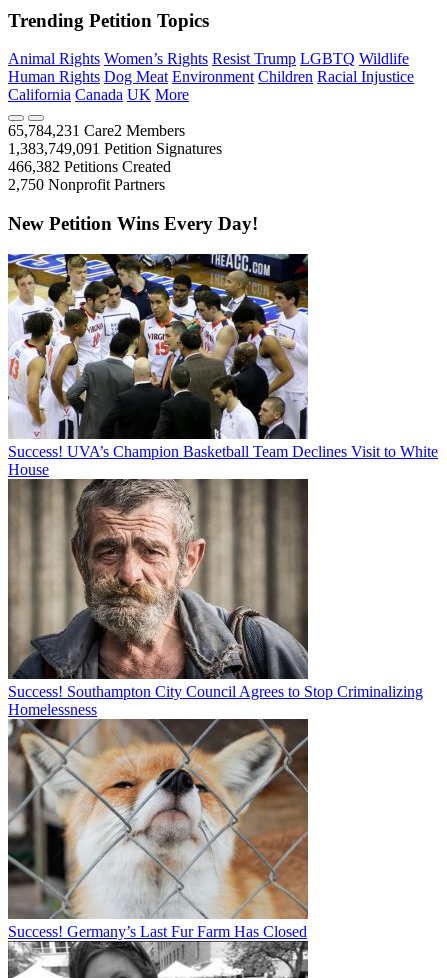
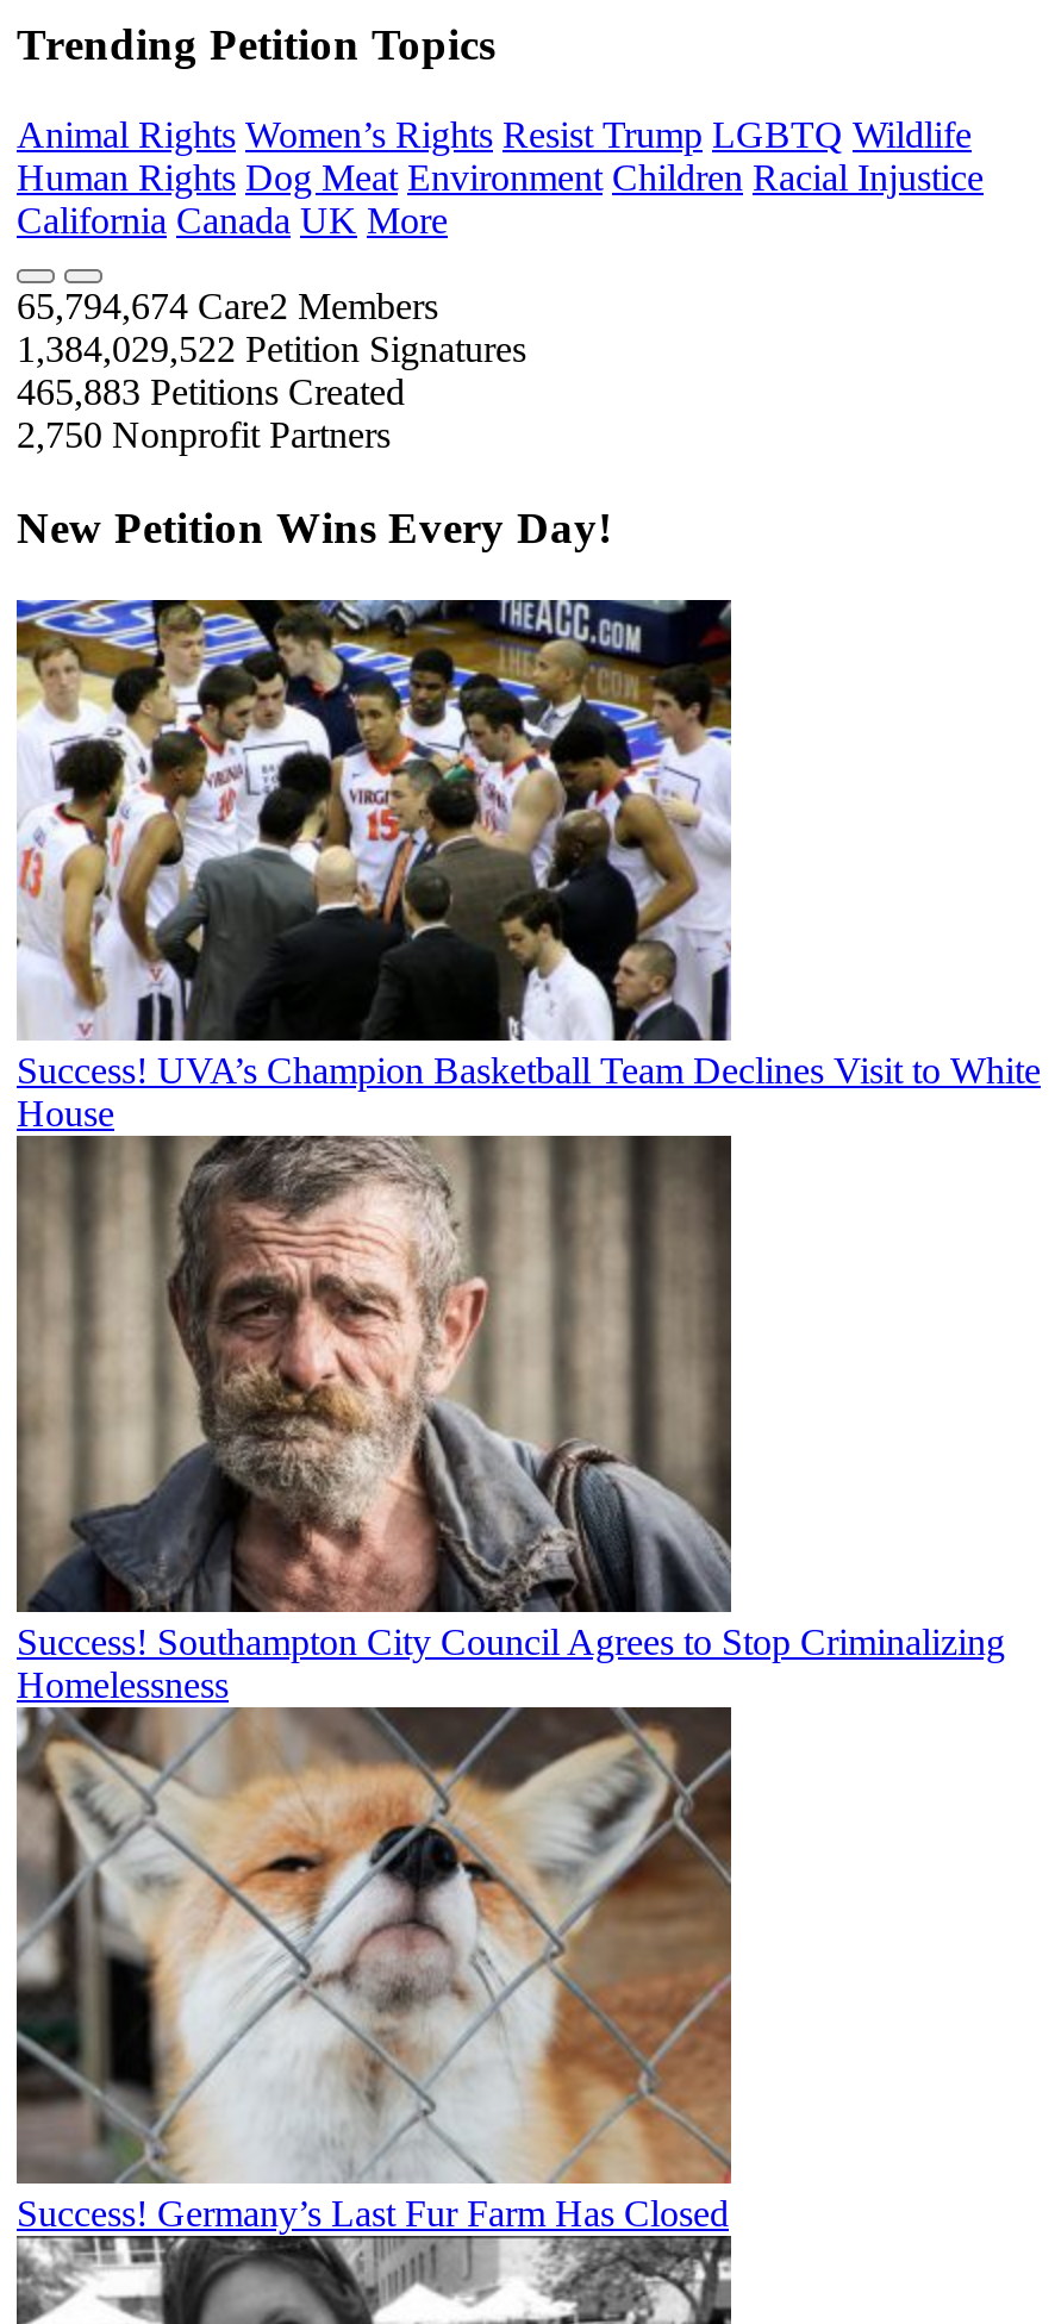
- 65,784,231 Care2 Members
+ 65,794,674 Care2 Members

- 1,383,749,091 Petition Signatures
+ 1,384,029,522 Petition Signatures

- 466,382 Petitions Created
+ 465,883 Petitions Created
